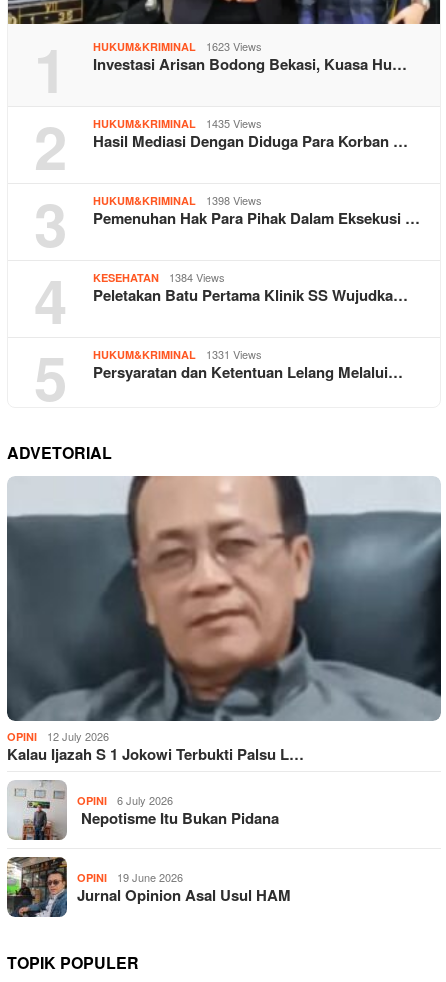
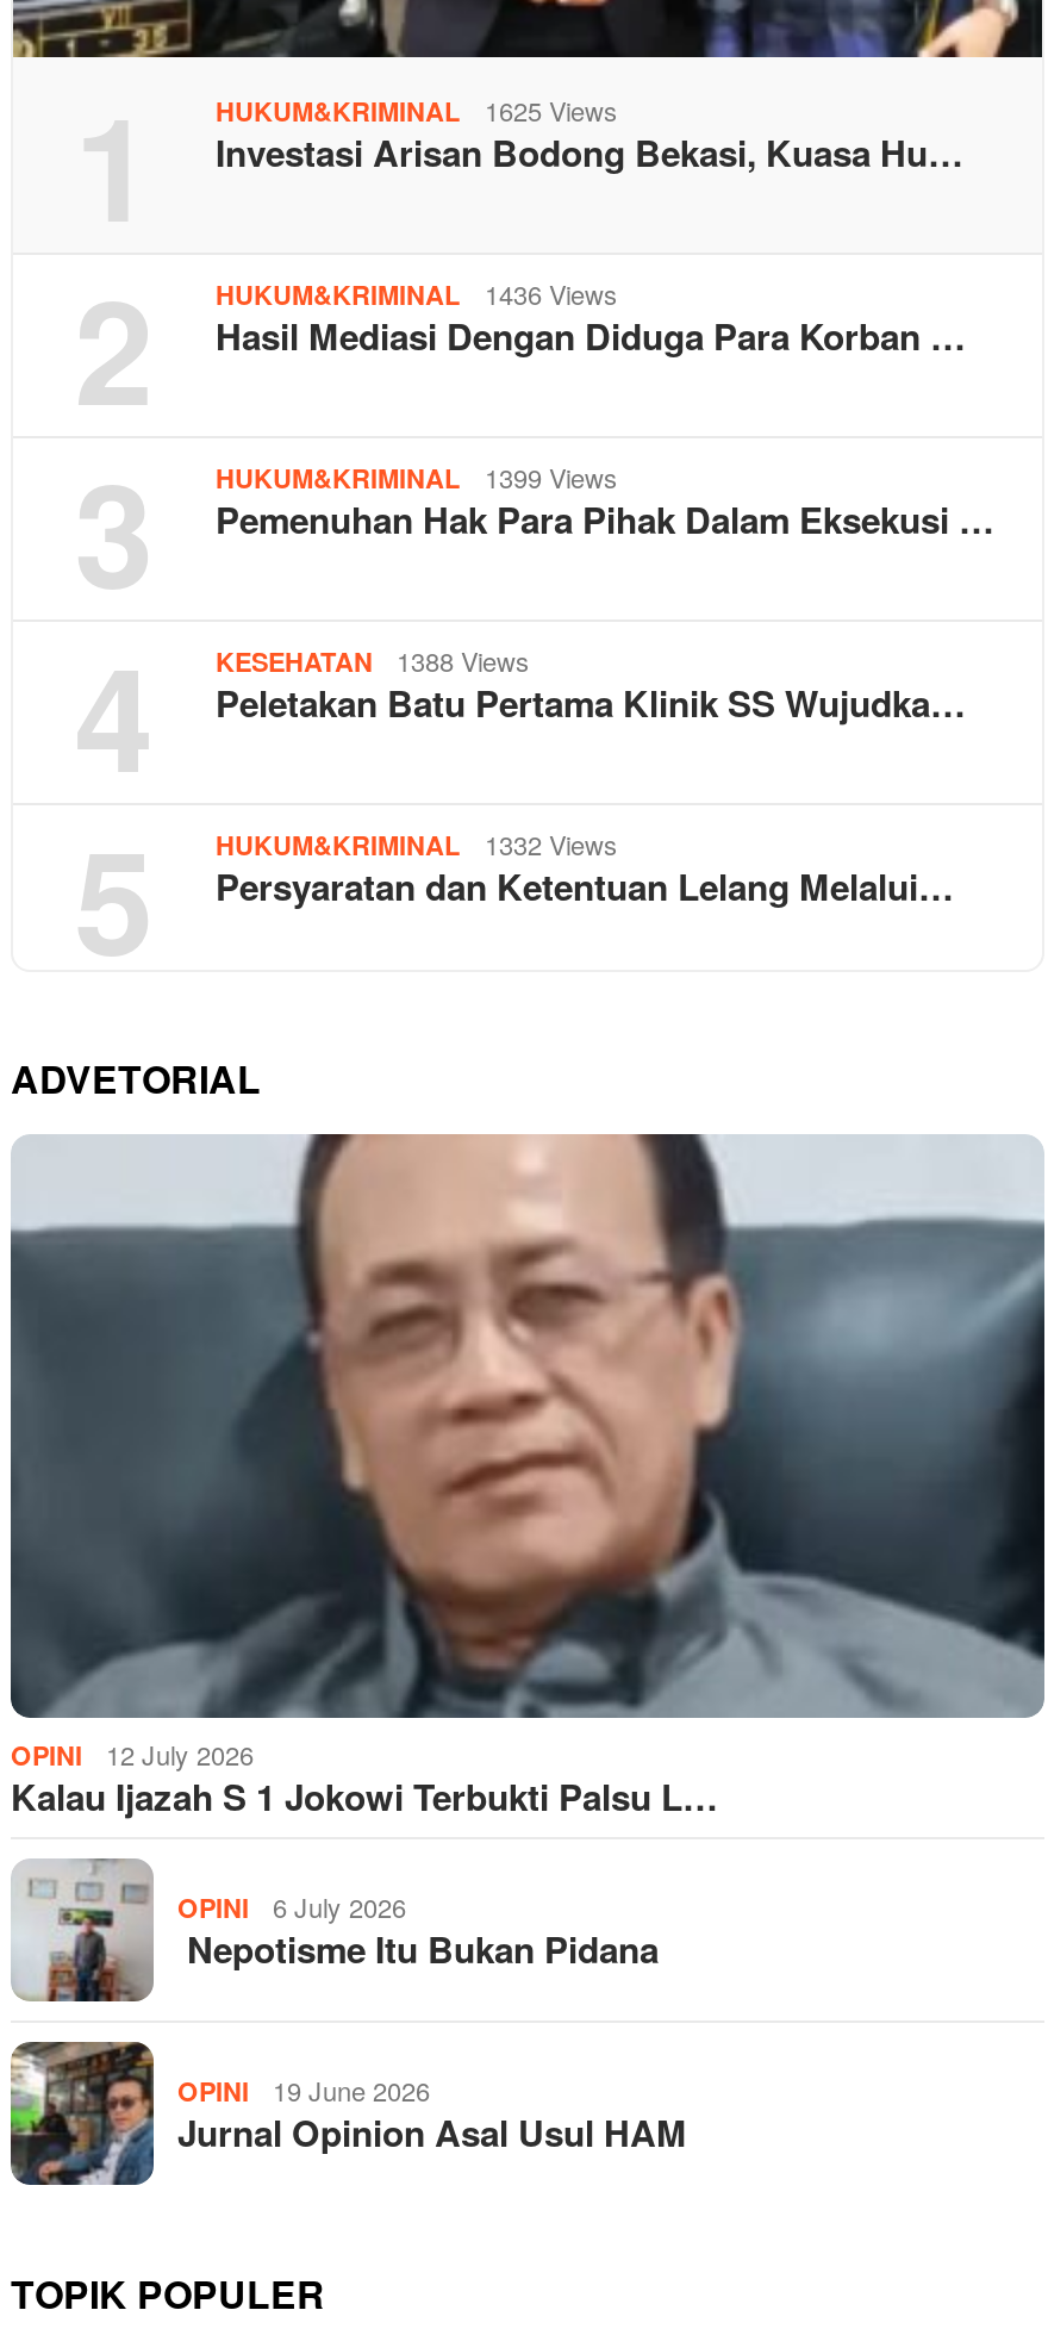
- HUKUM&KRIMINAL 1623 Views
+ HUKUM&KRIMINAL 1625 Views

- HUKUM&KRIMINAL 1435 Views
+ HUKUM&KRIMINAL 1436 Views

- HUKUM&KRIMINAL 1398 Views
+ HUKUM&KRIMINAL 1399 Views

- KESEHATAN 1384 Views
+ KESEHATAN 1388 Views

- HUKUM&KRIMINAL 1331 Views
+ HUKUM&KRIMINAL 1332 Views
